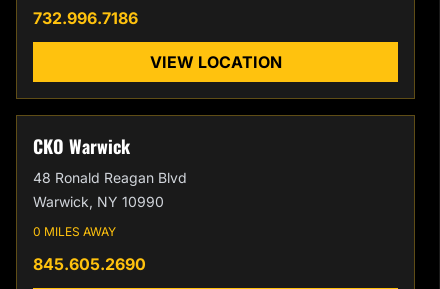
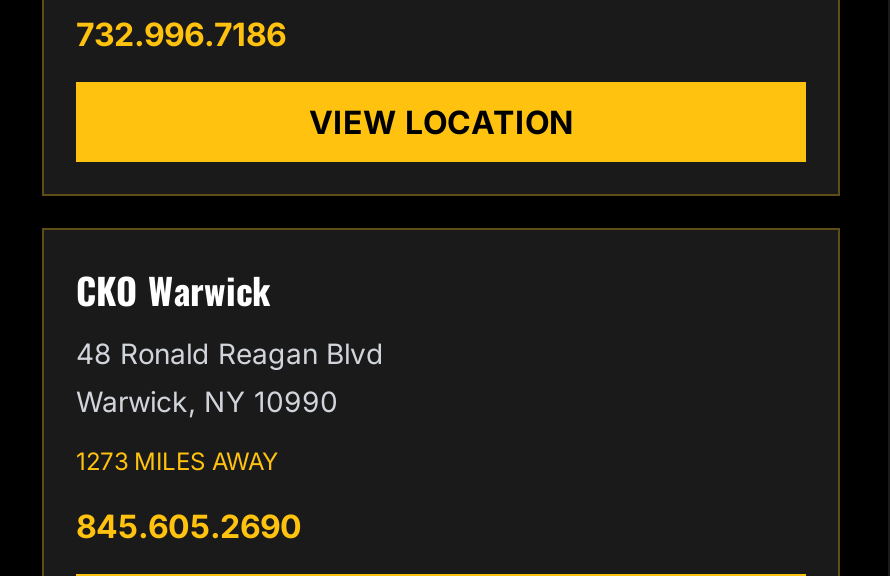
- 0 MILES AWAY
+ 1273 MILES AWAY
